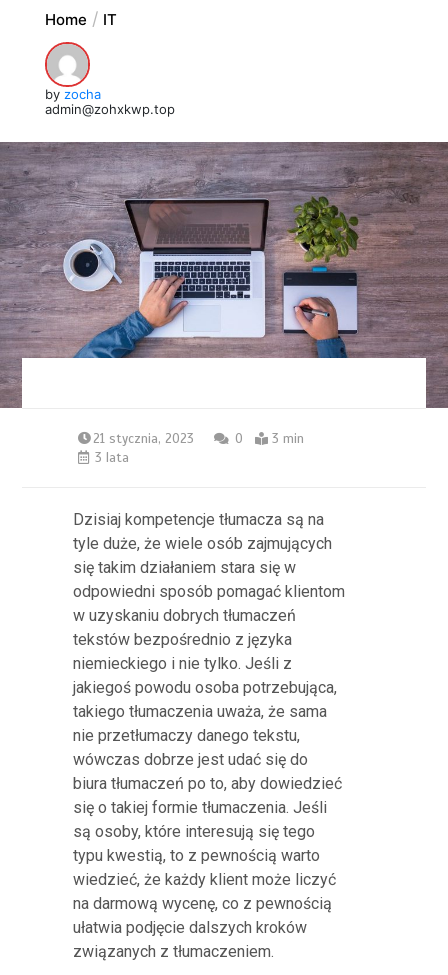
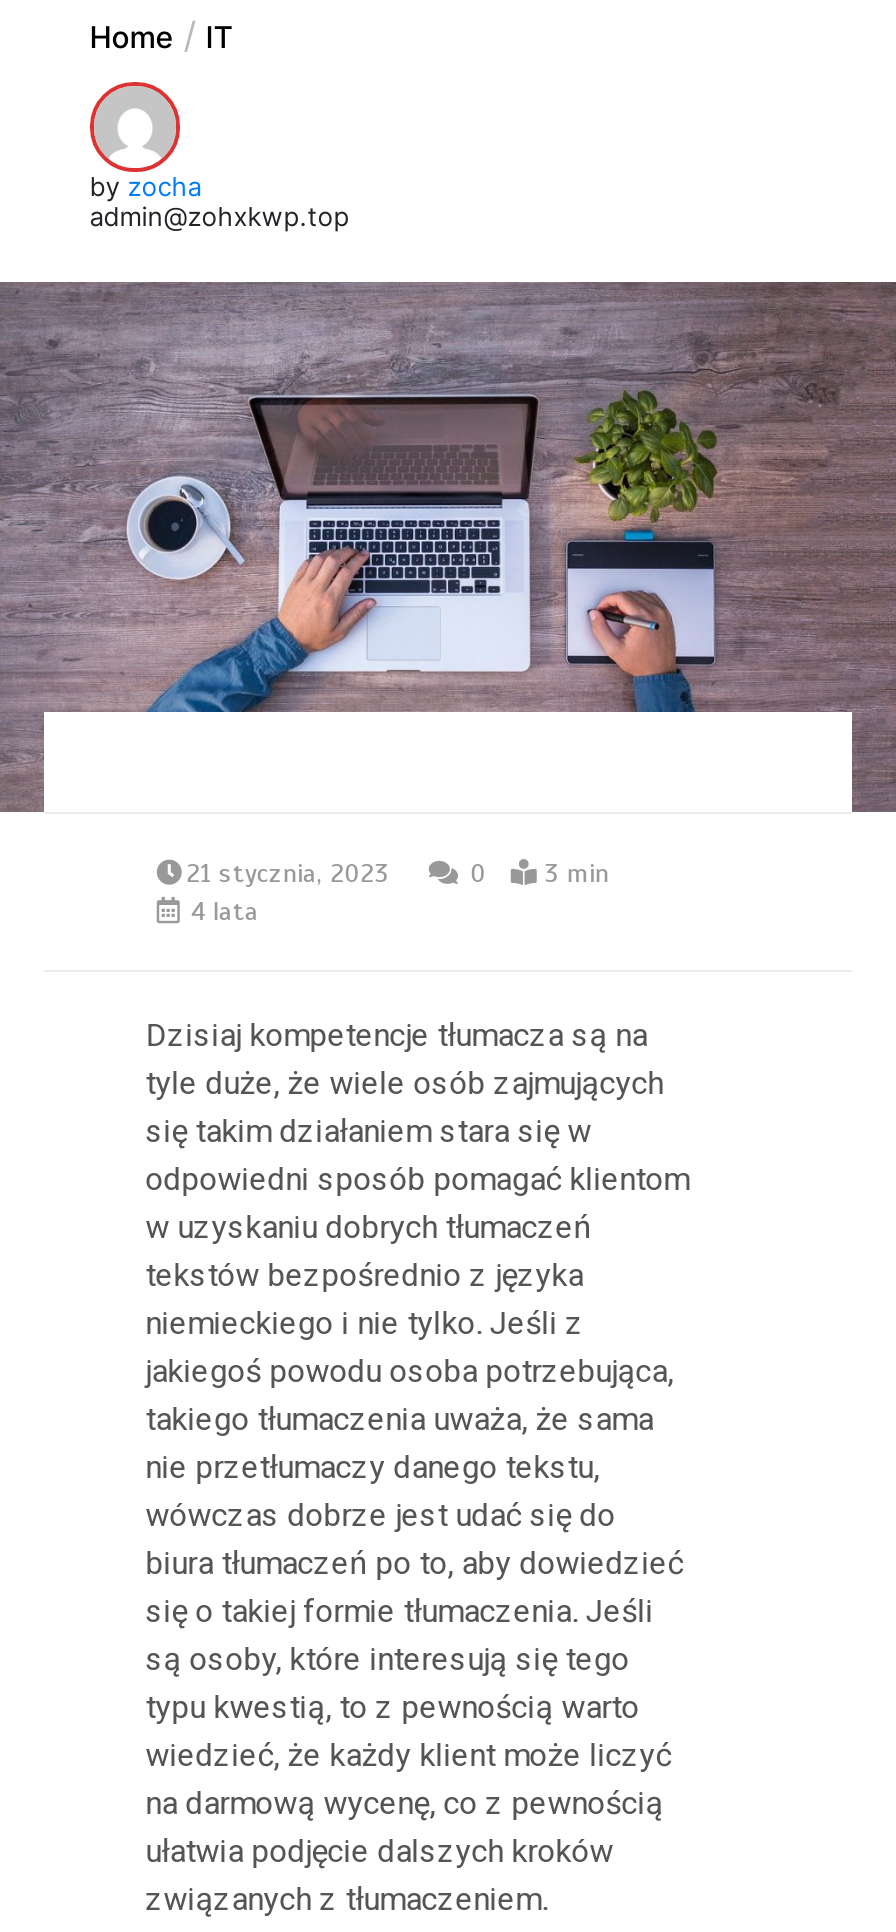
- 3 lata
+ 4 lata
